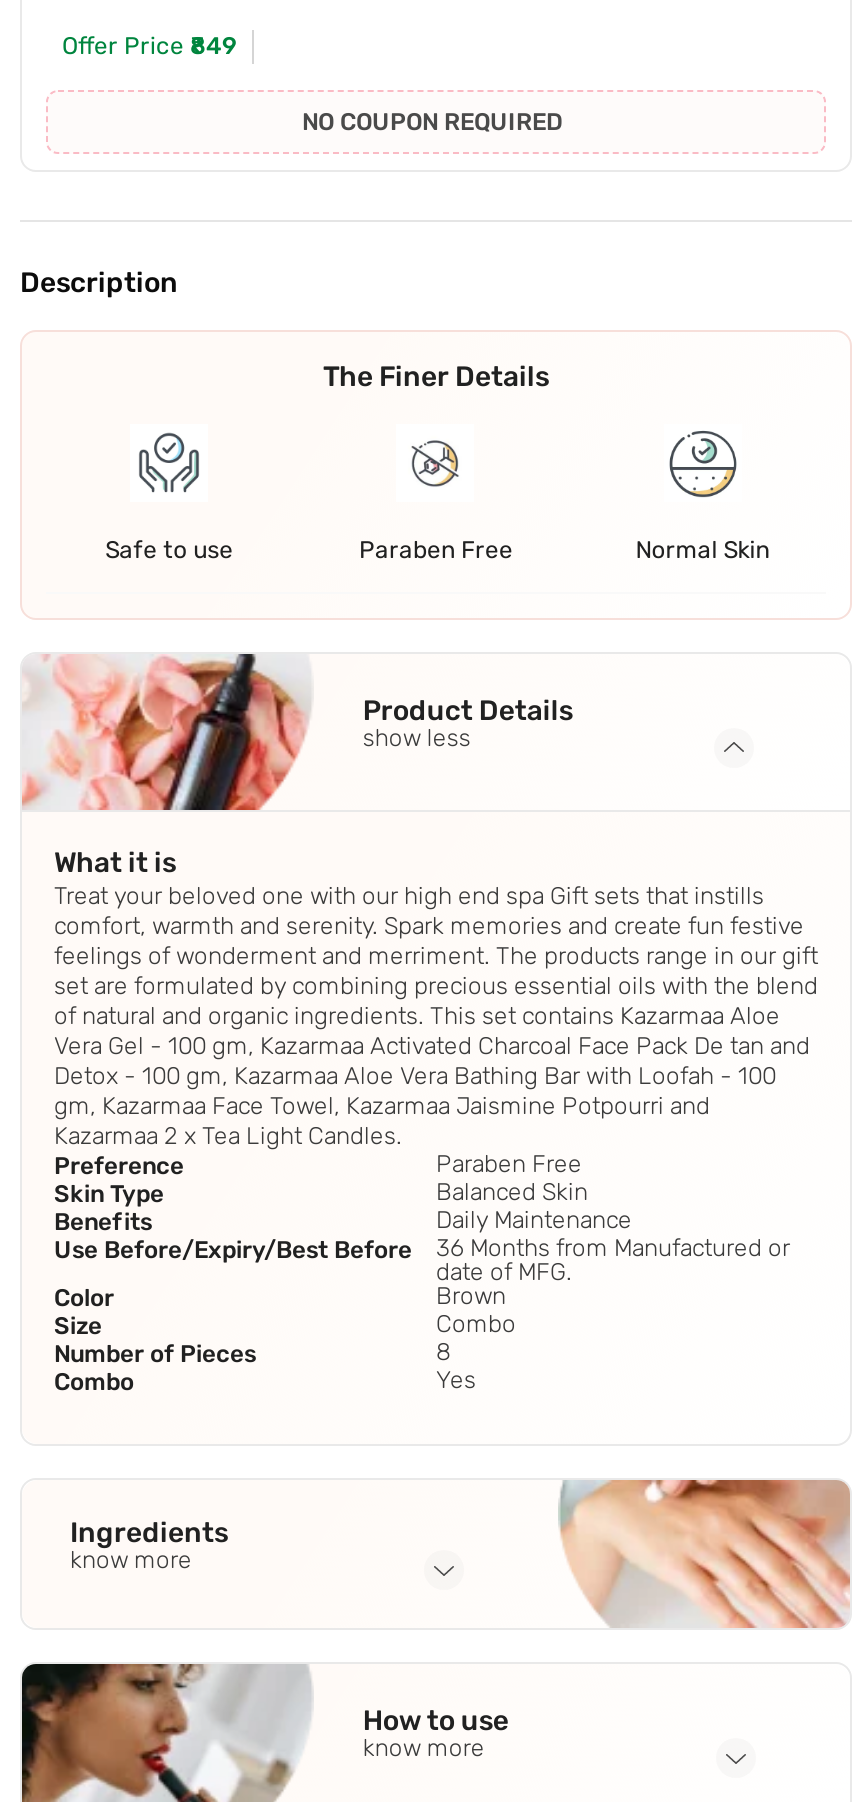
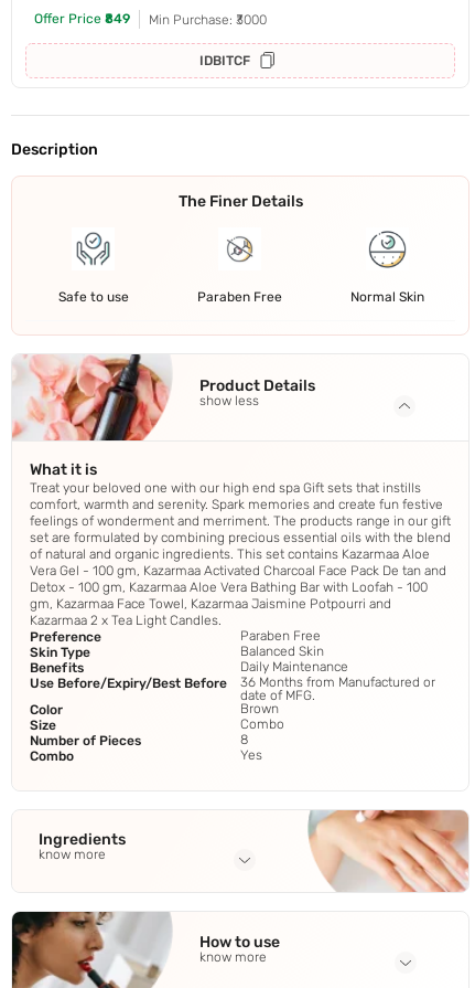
- NO COUPON REQUIRED
+ Min Purchase: ₹3000
+ IDBITCF
